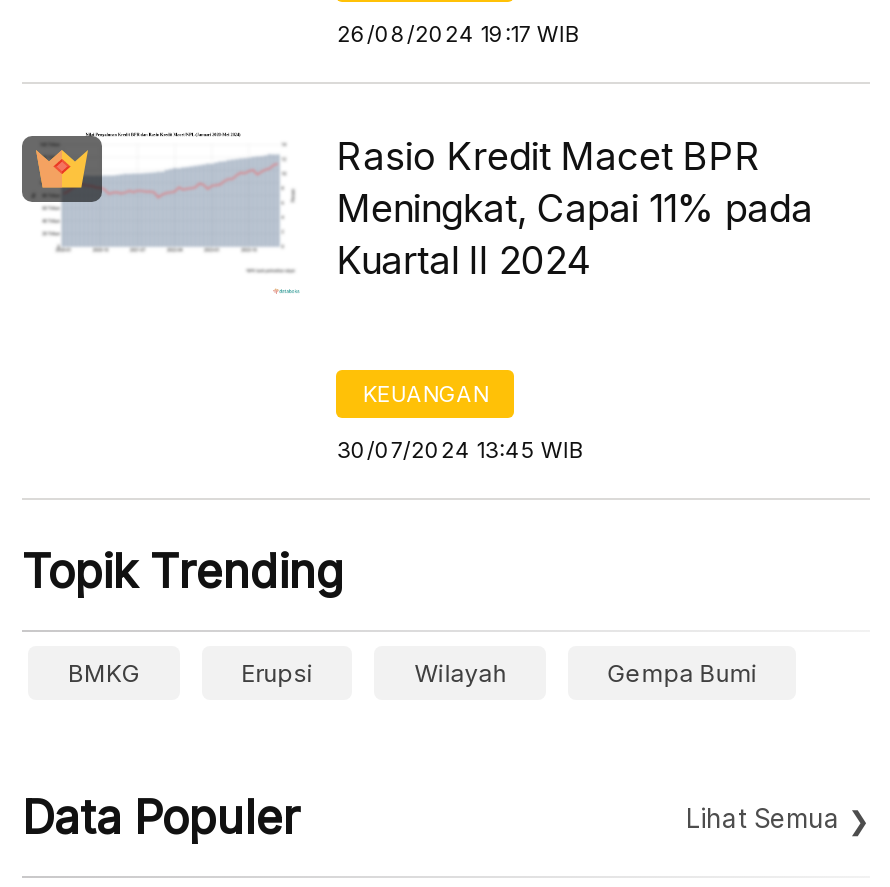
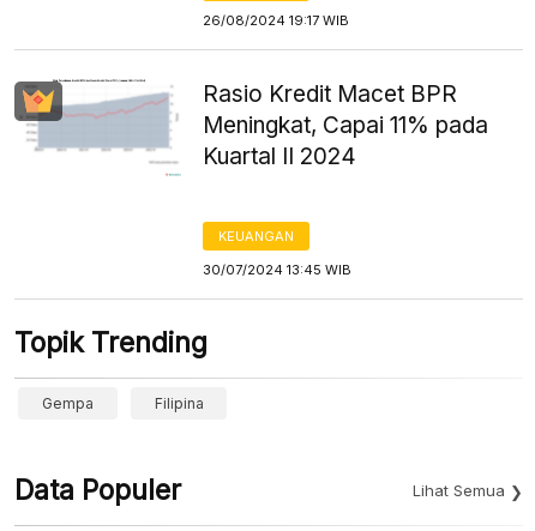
- BMKG
- Erupsi
- Wilayah
- Gempa Bumi
+ Gempa
+ Filipina
